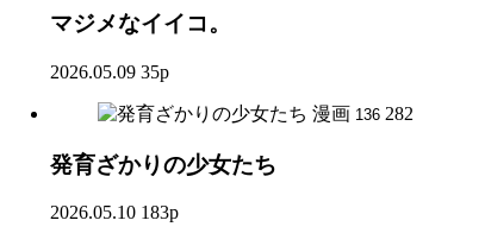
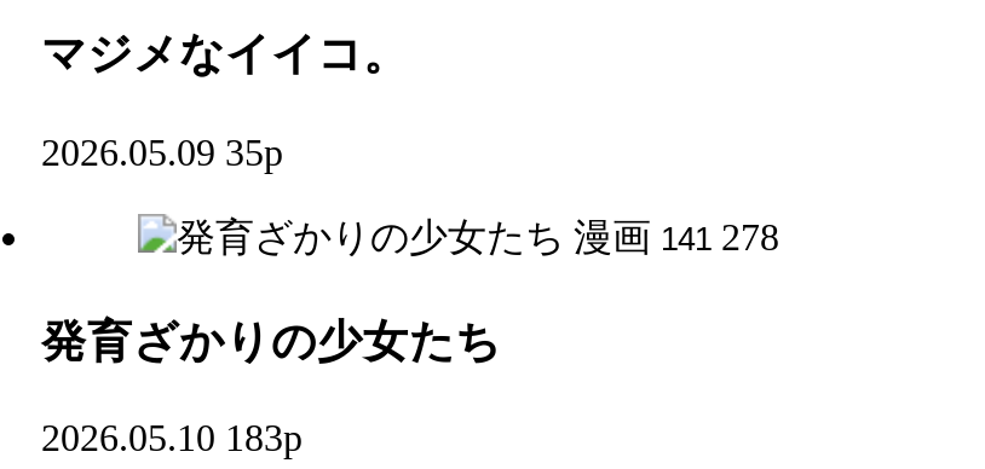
- 漫画 136 282
+ 漫画 141 278
